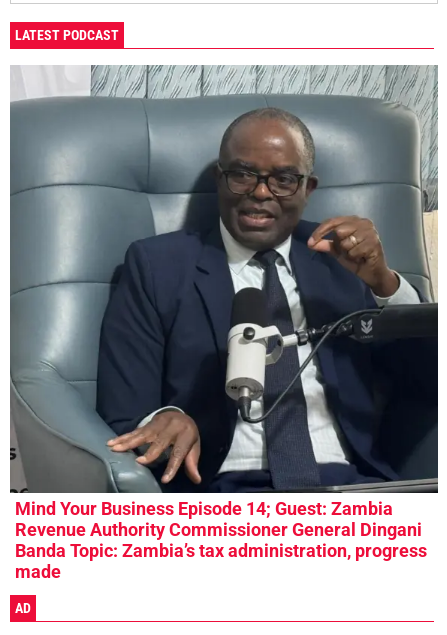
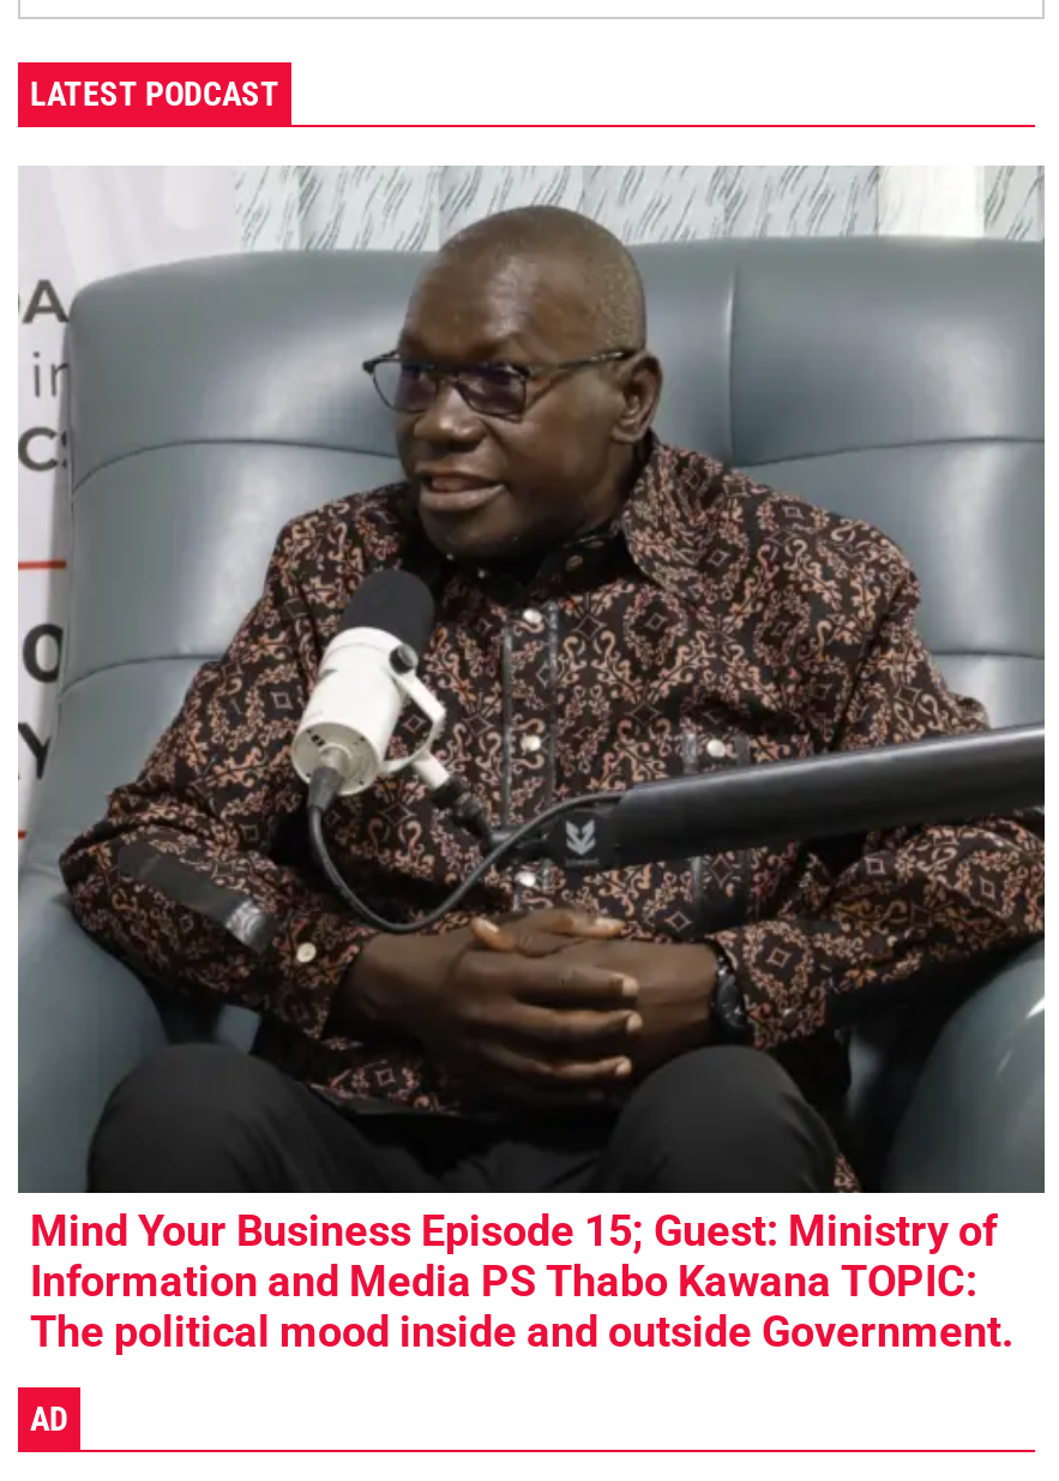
- [image]
- Mind Your Business Episode 14; Guest: Zambia
- Revenue Authority Commissioner General Dingani
- Banda Topic: Zambia’s tax administration, progress
- made
+ [image]
+ Mind Your Business Episode 15; Guest: Ministry of
+ Information and Media PS Thabo Kawana TOPIC:
+ The political mood inside and outside Government.
